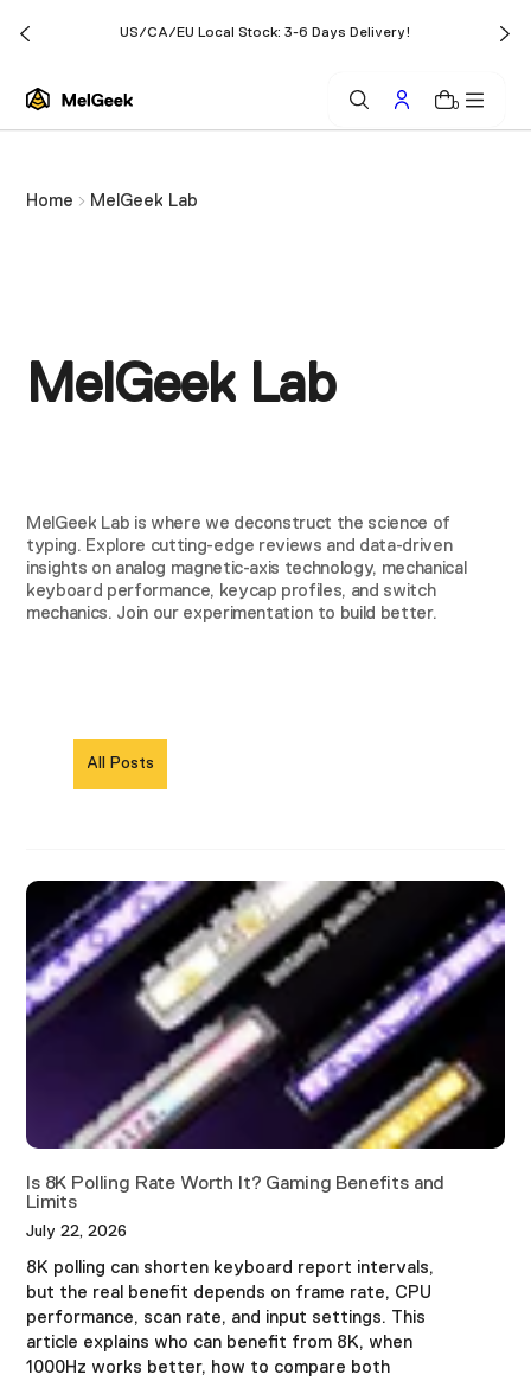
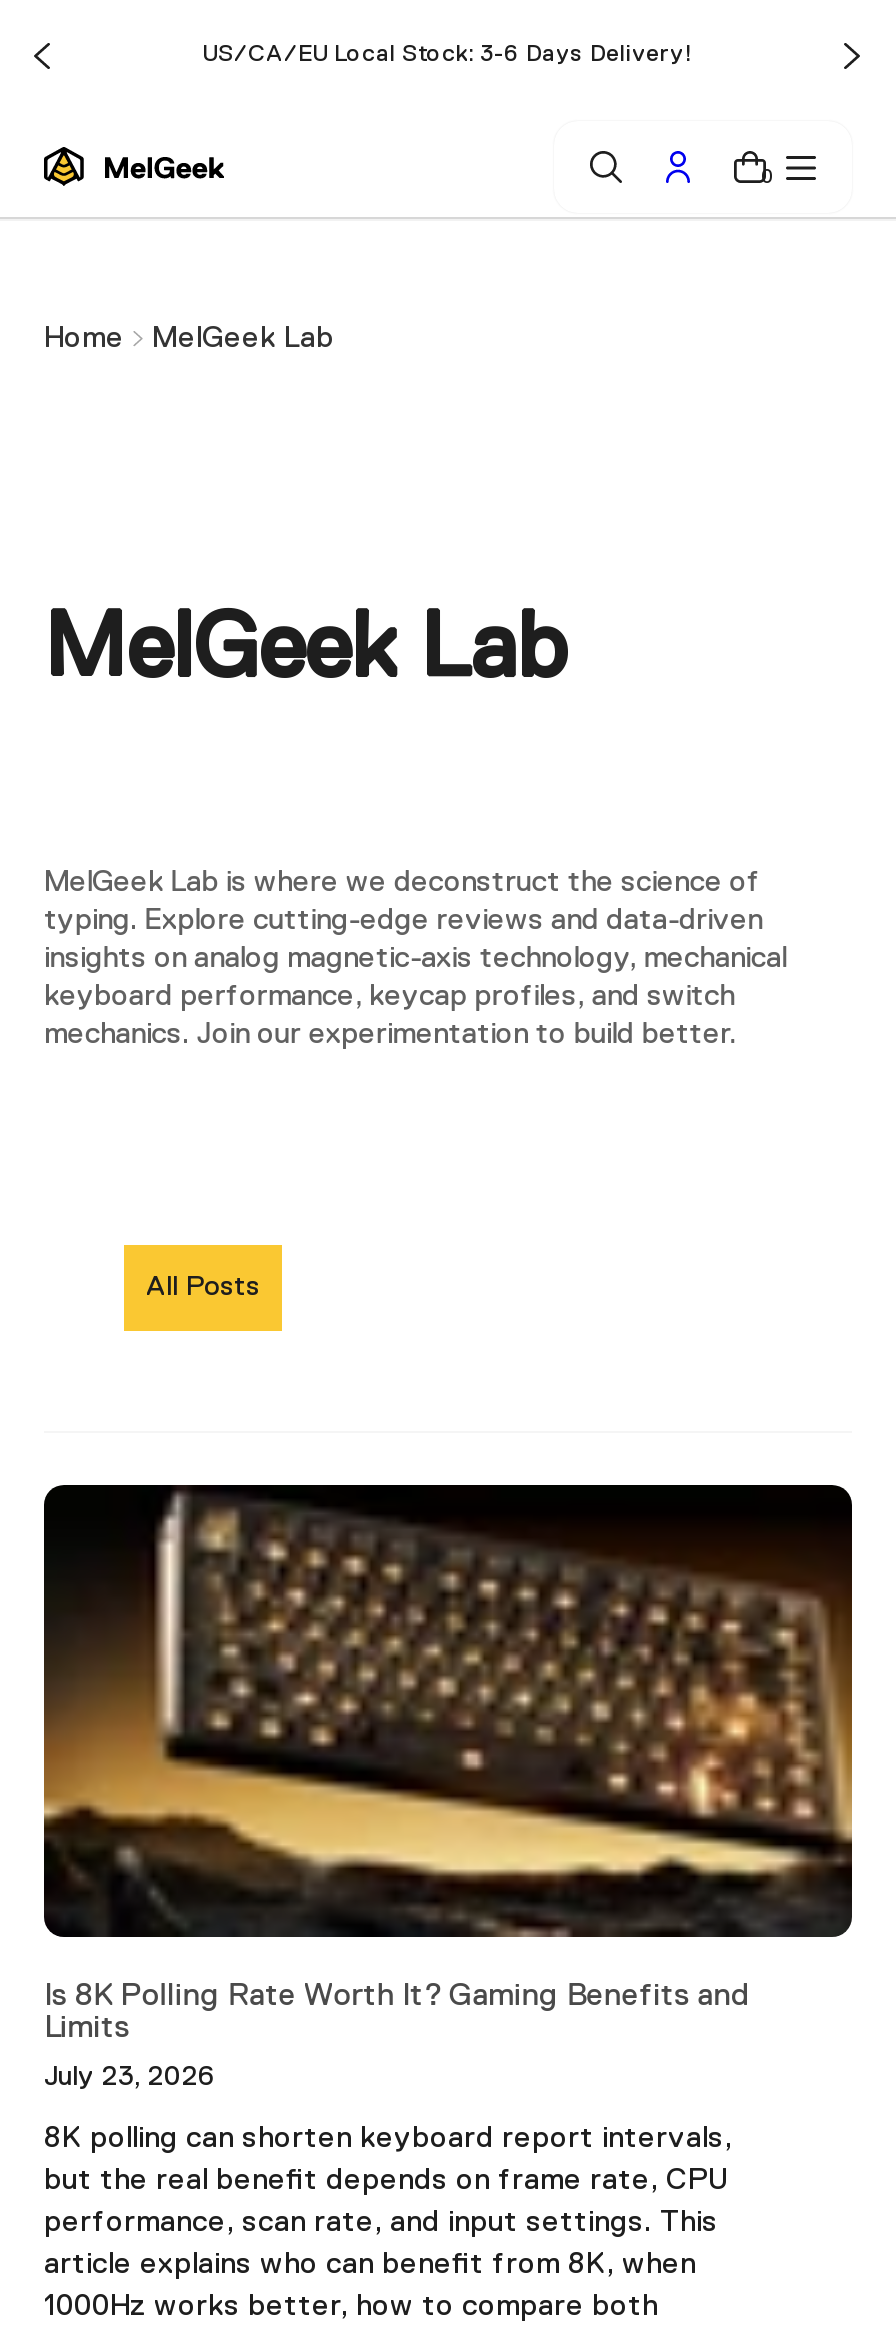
- [image]
+ [image]

- July 22, 2026
+ July 23, 2026
